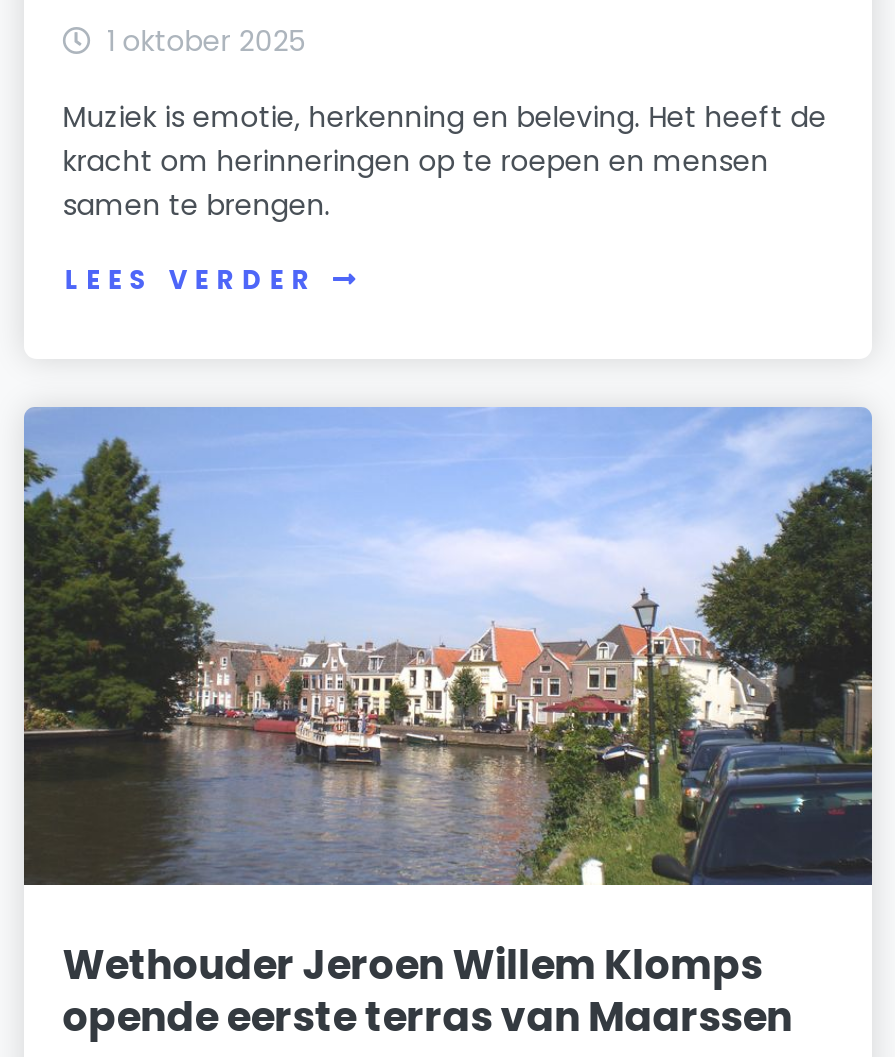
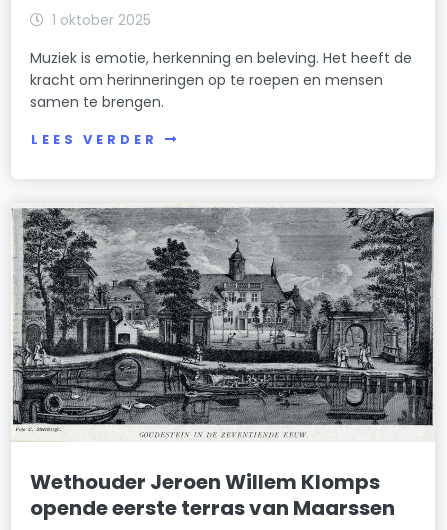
- [image]
+ [image]
